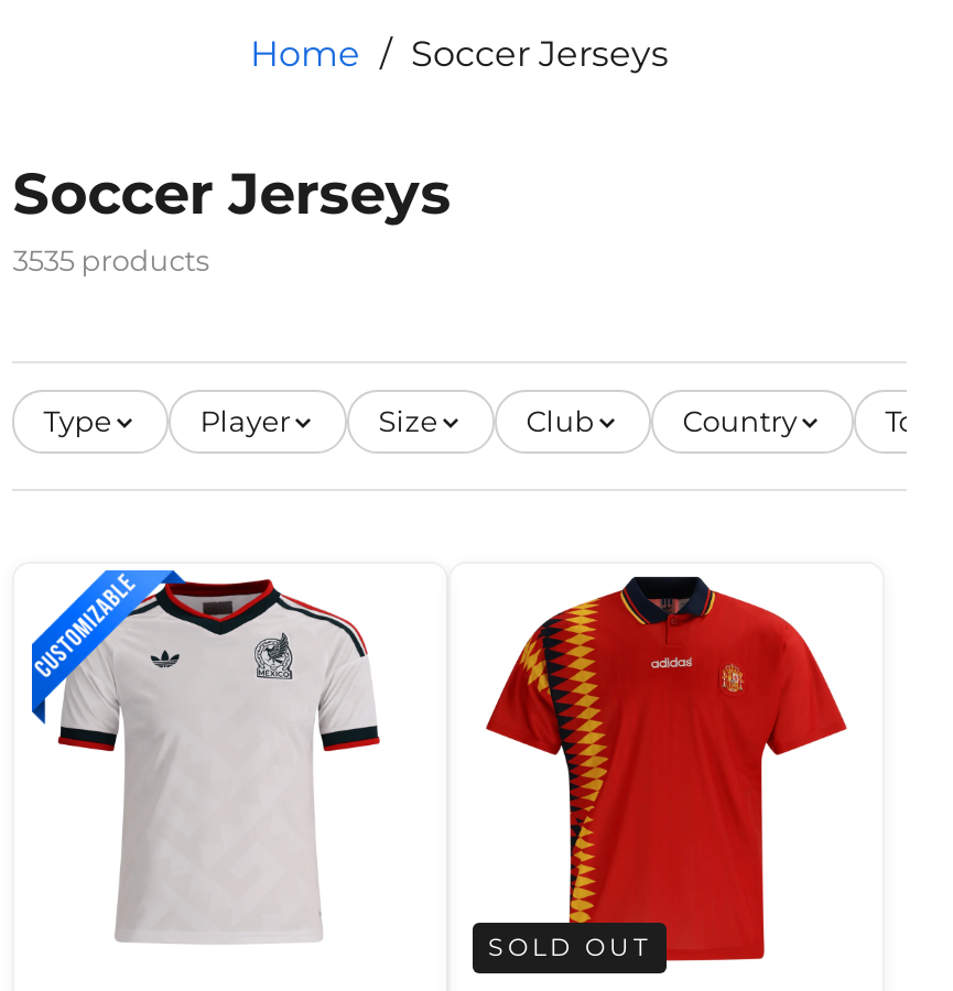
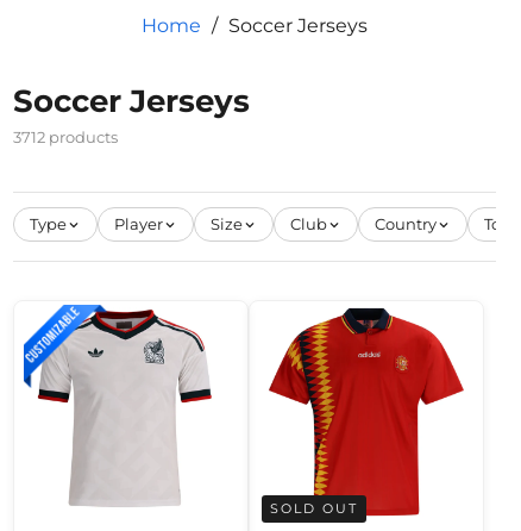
- 3535 products
+ 3712 products
